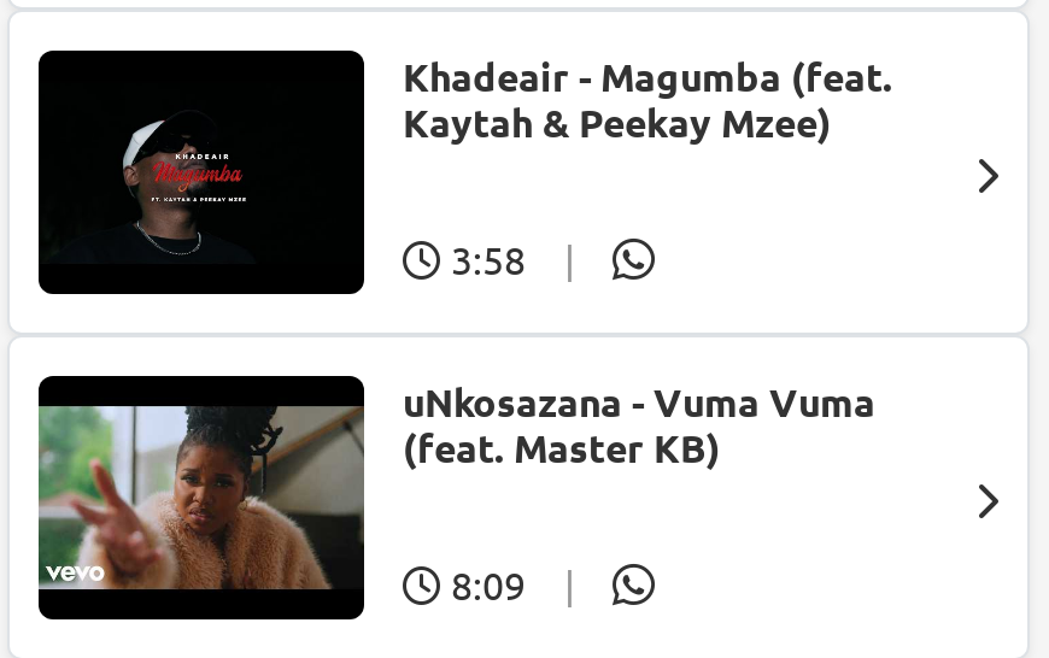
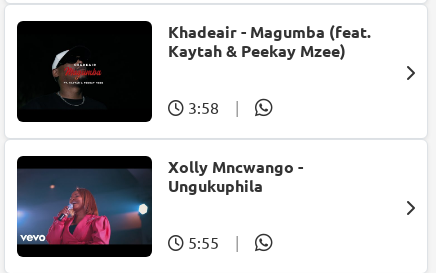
- [image]
- uNkosazana - Vuma Vuma
- (feat. Master KB)
+ [image]
+ Xolly Mncwango -
+ Ungukuphila

- 8:09
+ 5:55
